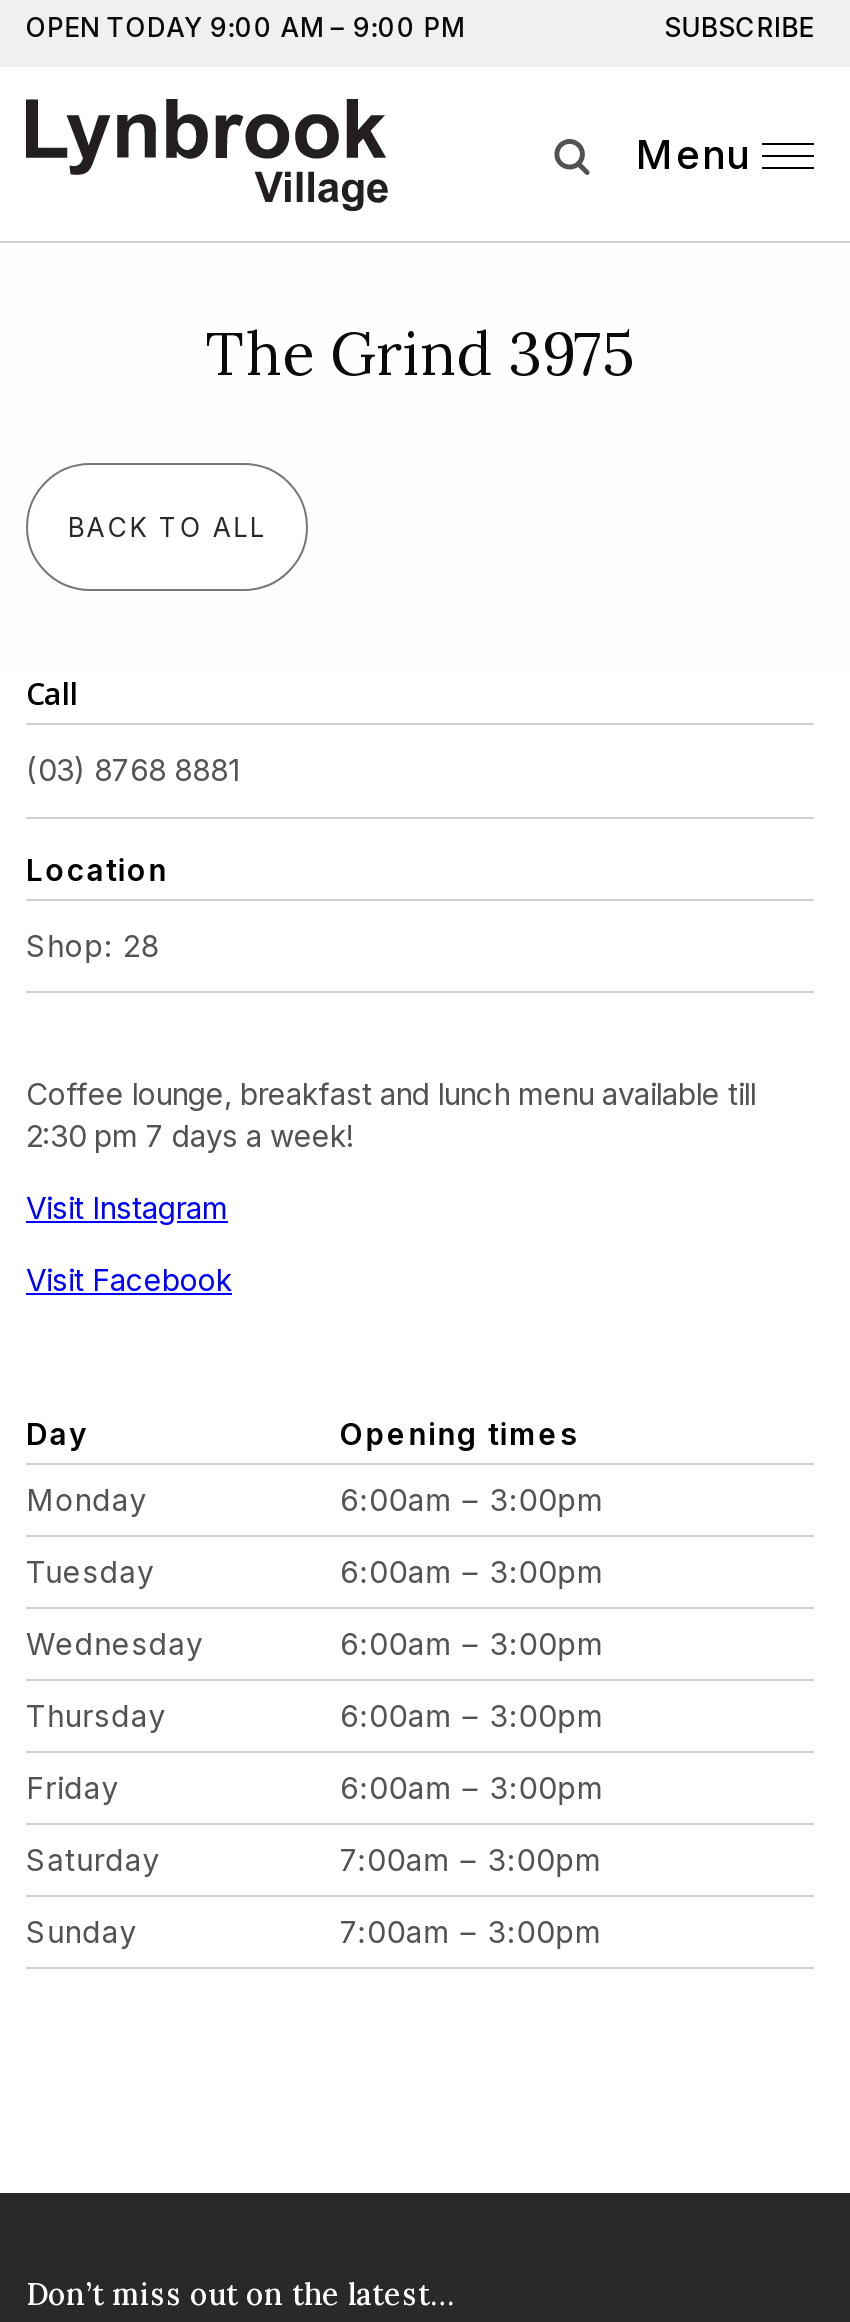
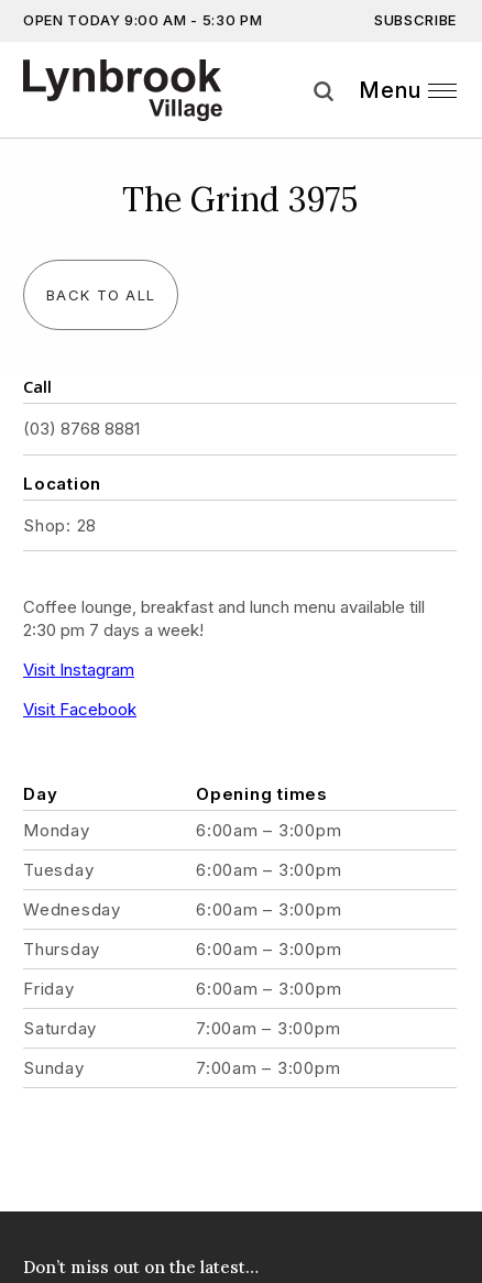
- OPEN TODAY 9:00 AM – 9:00 PM
+ OPEN TODAY 9:00 AM - 5:30 PM
